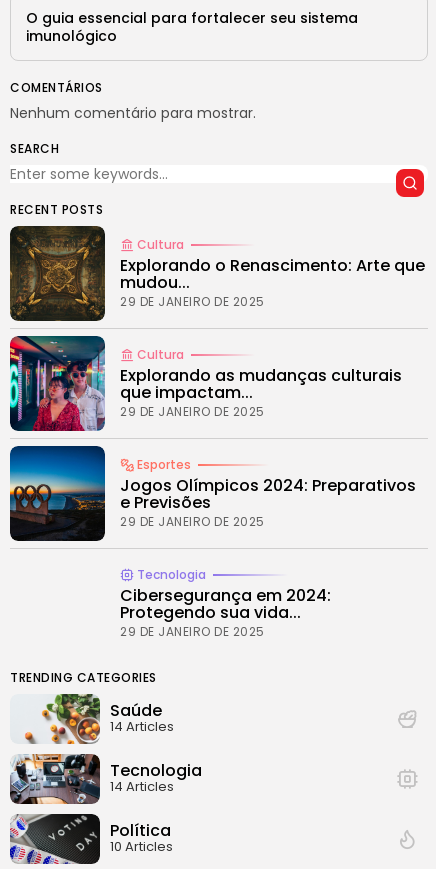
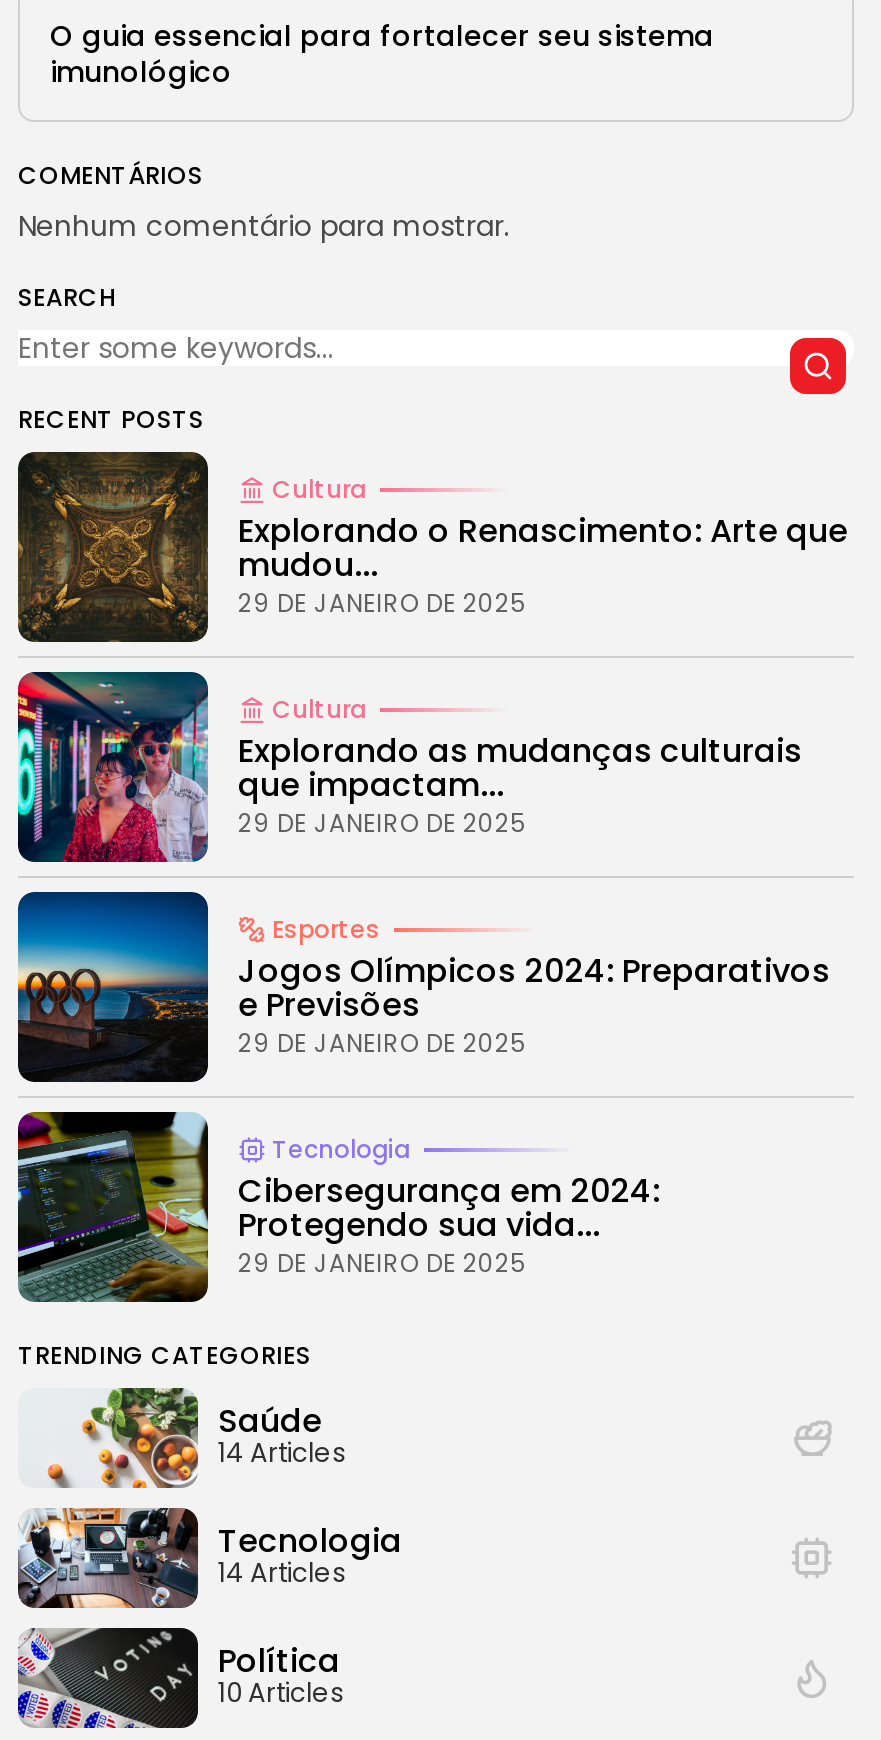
+ [image]
